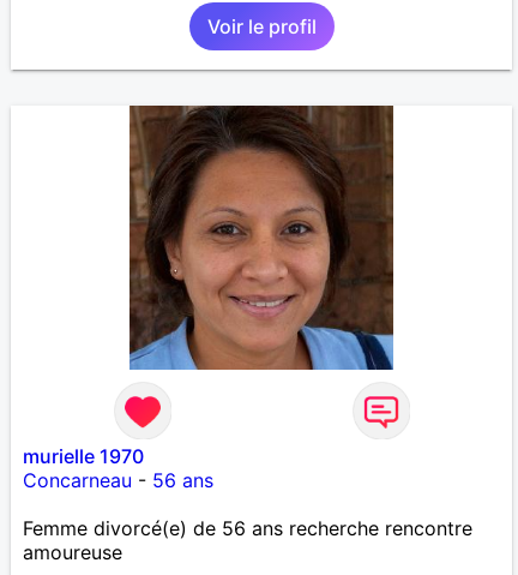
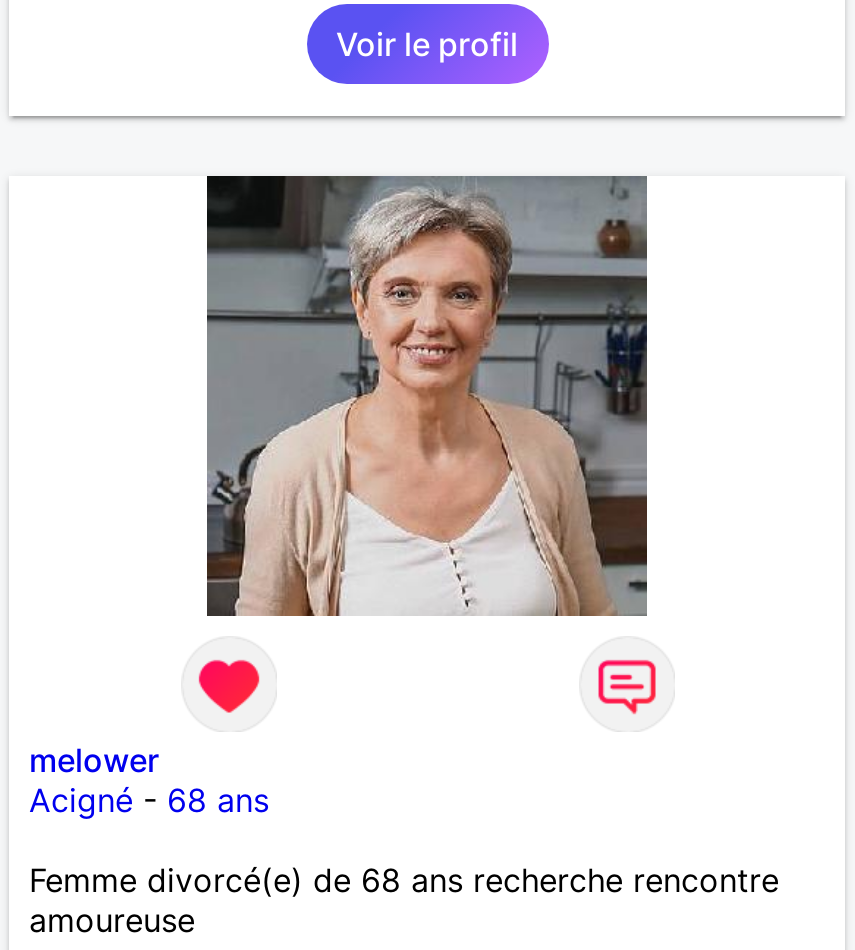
- [image]
+ [image]

- murielle 1970
- Concarneau - 56 ans
+ melower
+ Acigné - 68 ans

- Femme divorcé(e) de 56 ans recherche rencontre
+ Femme divorcé(e) de 68 ans recherche rencontre
